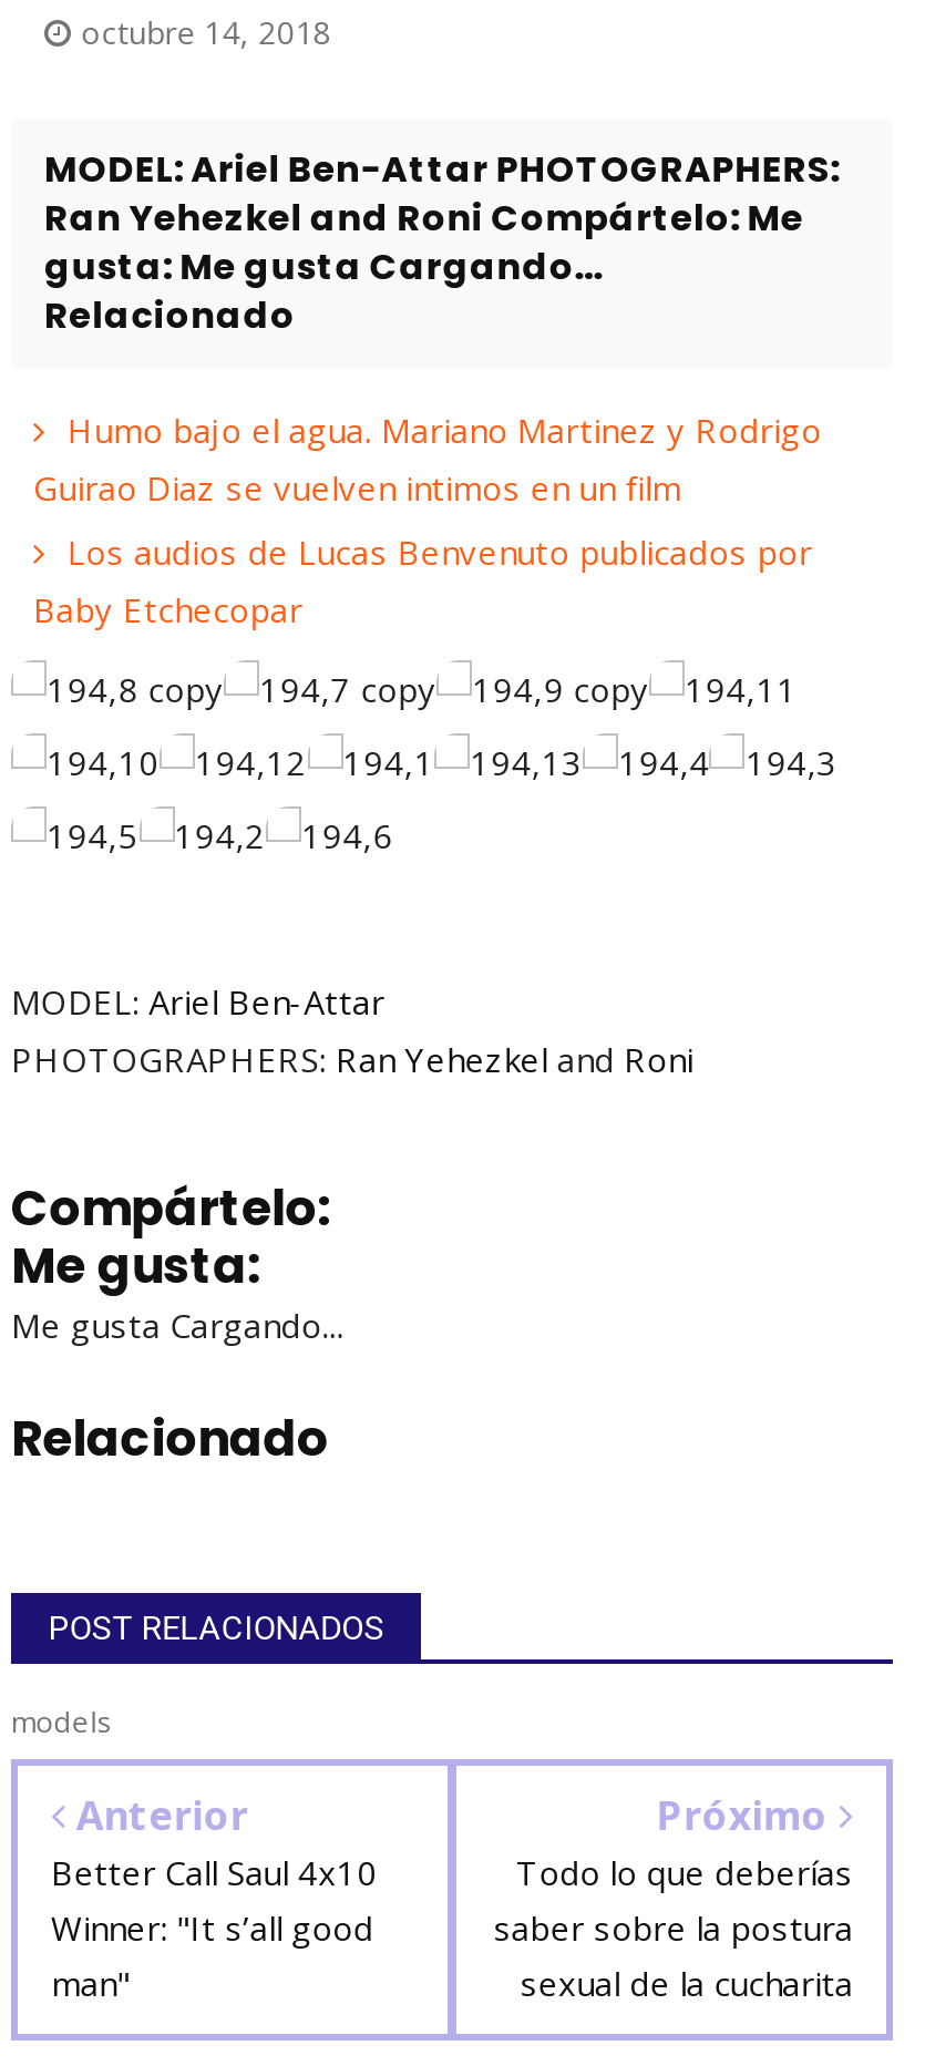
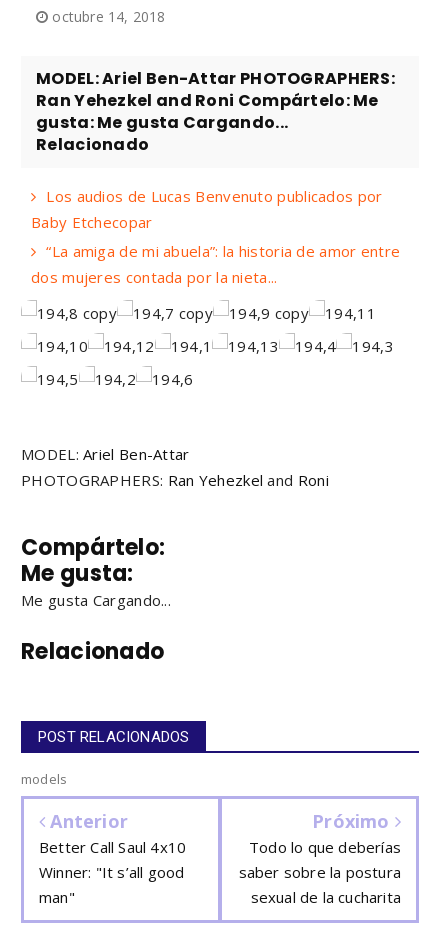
- Humo bajo el agua. Mariano Martinez y Rodrigo
- Guirao Diaz se vuelven intimos en un film

moved up: Los audios de Lucas Benvenuto publicados por | Baby Etchecopar

+ “La amiga de mi abuela”: la historia de amor entre
+ dos mujeres contada por la nieta...
